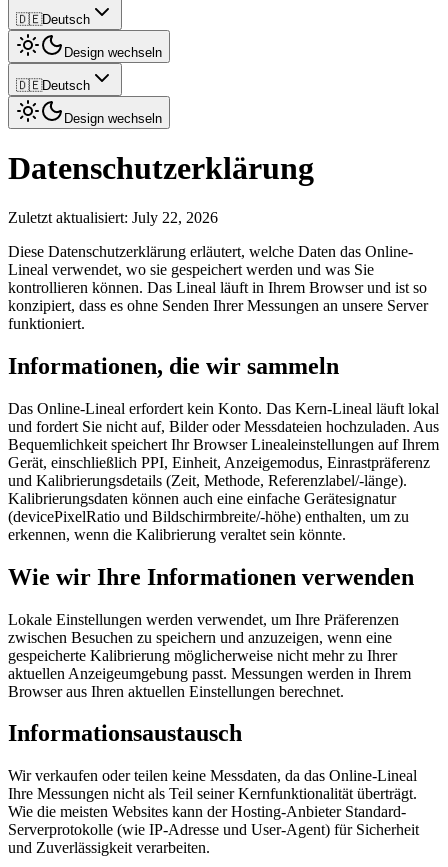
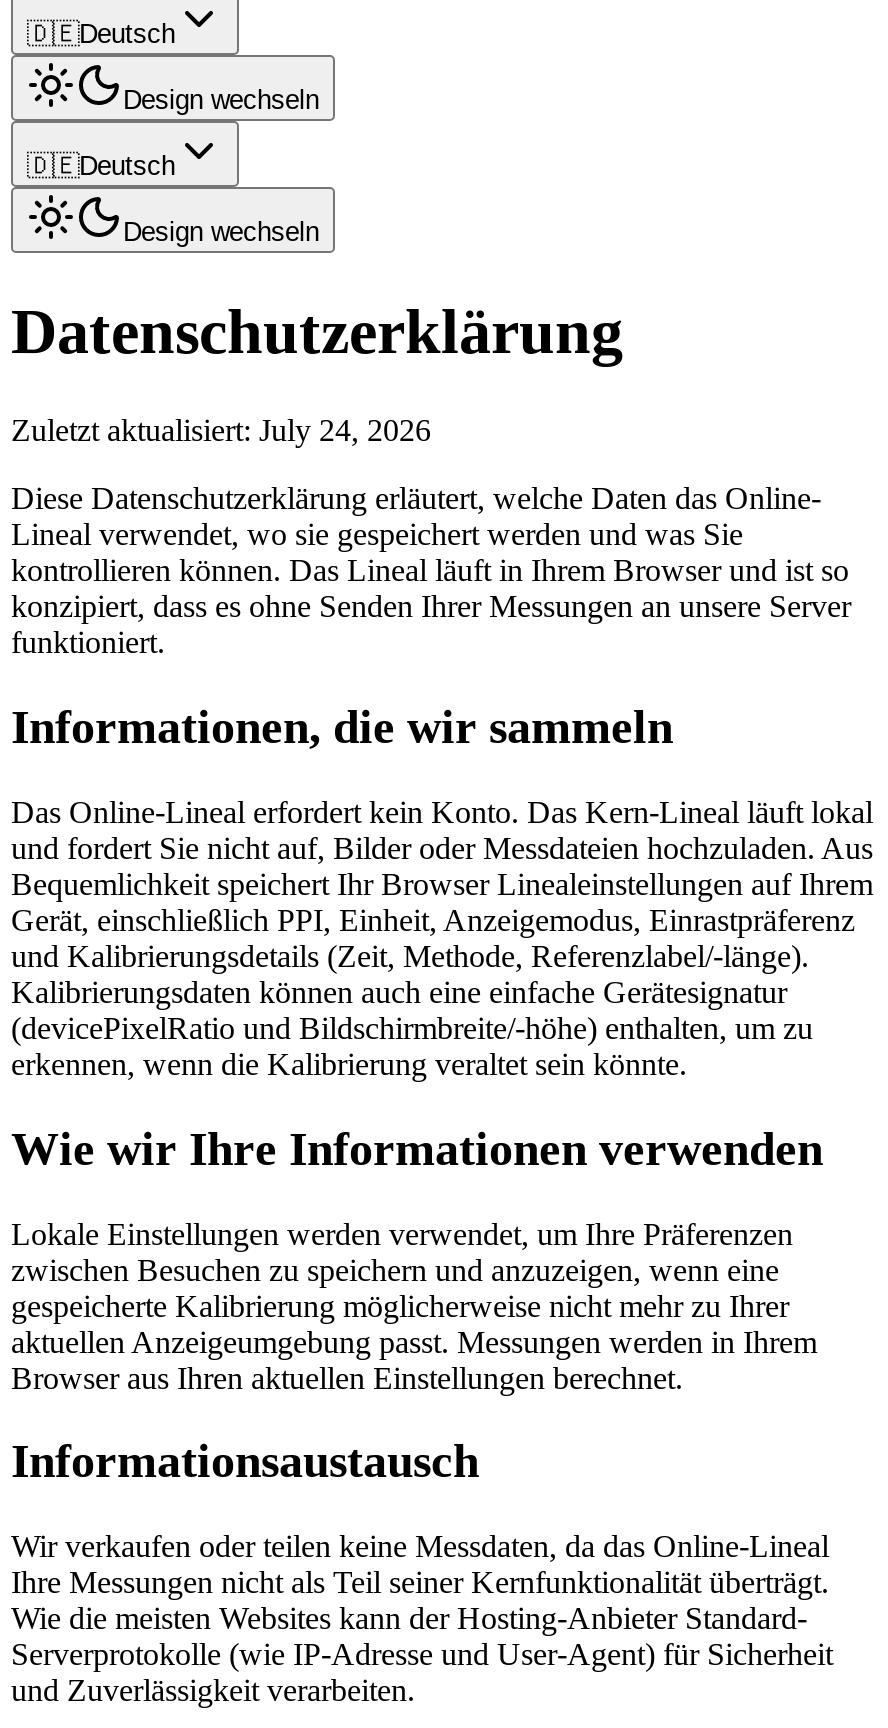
- Zuletzt aktualisiert: July 22, 2026
+ Zuletzt aktualisiert: July 24, 2026
